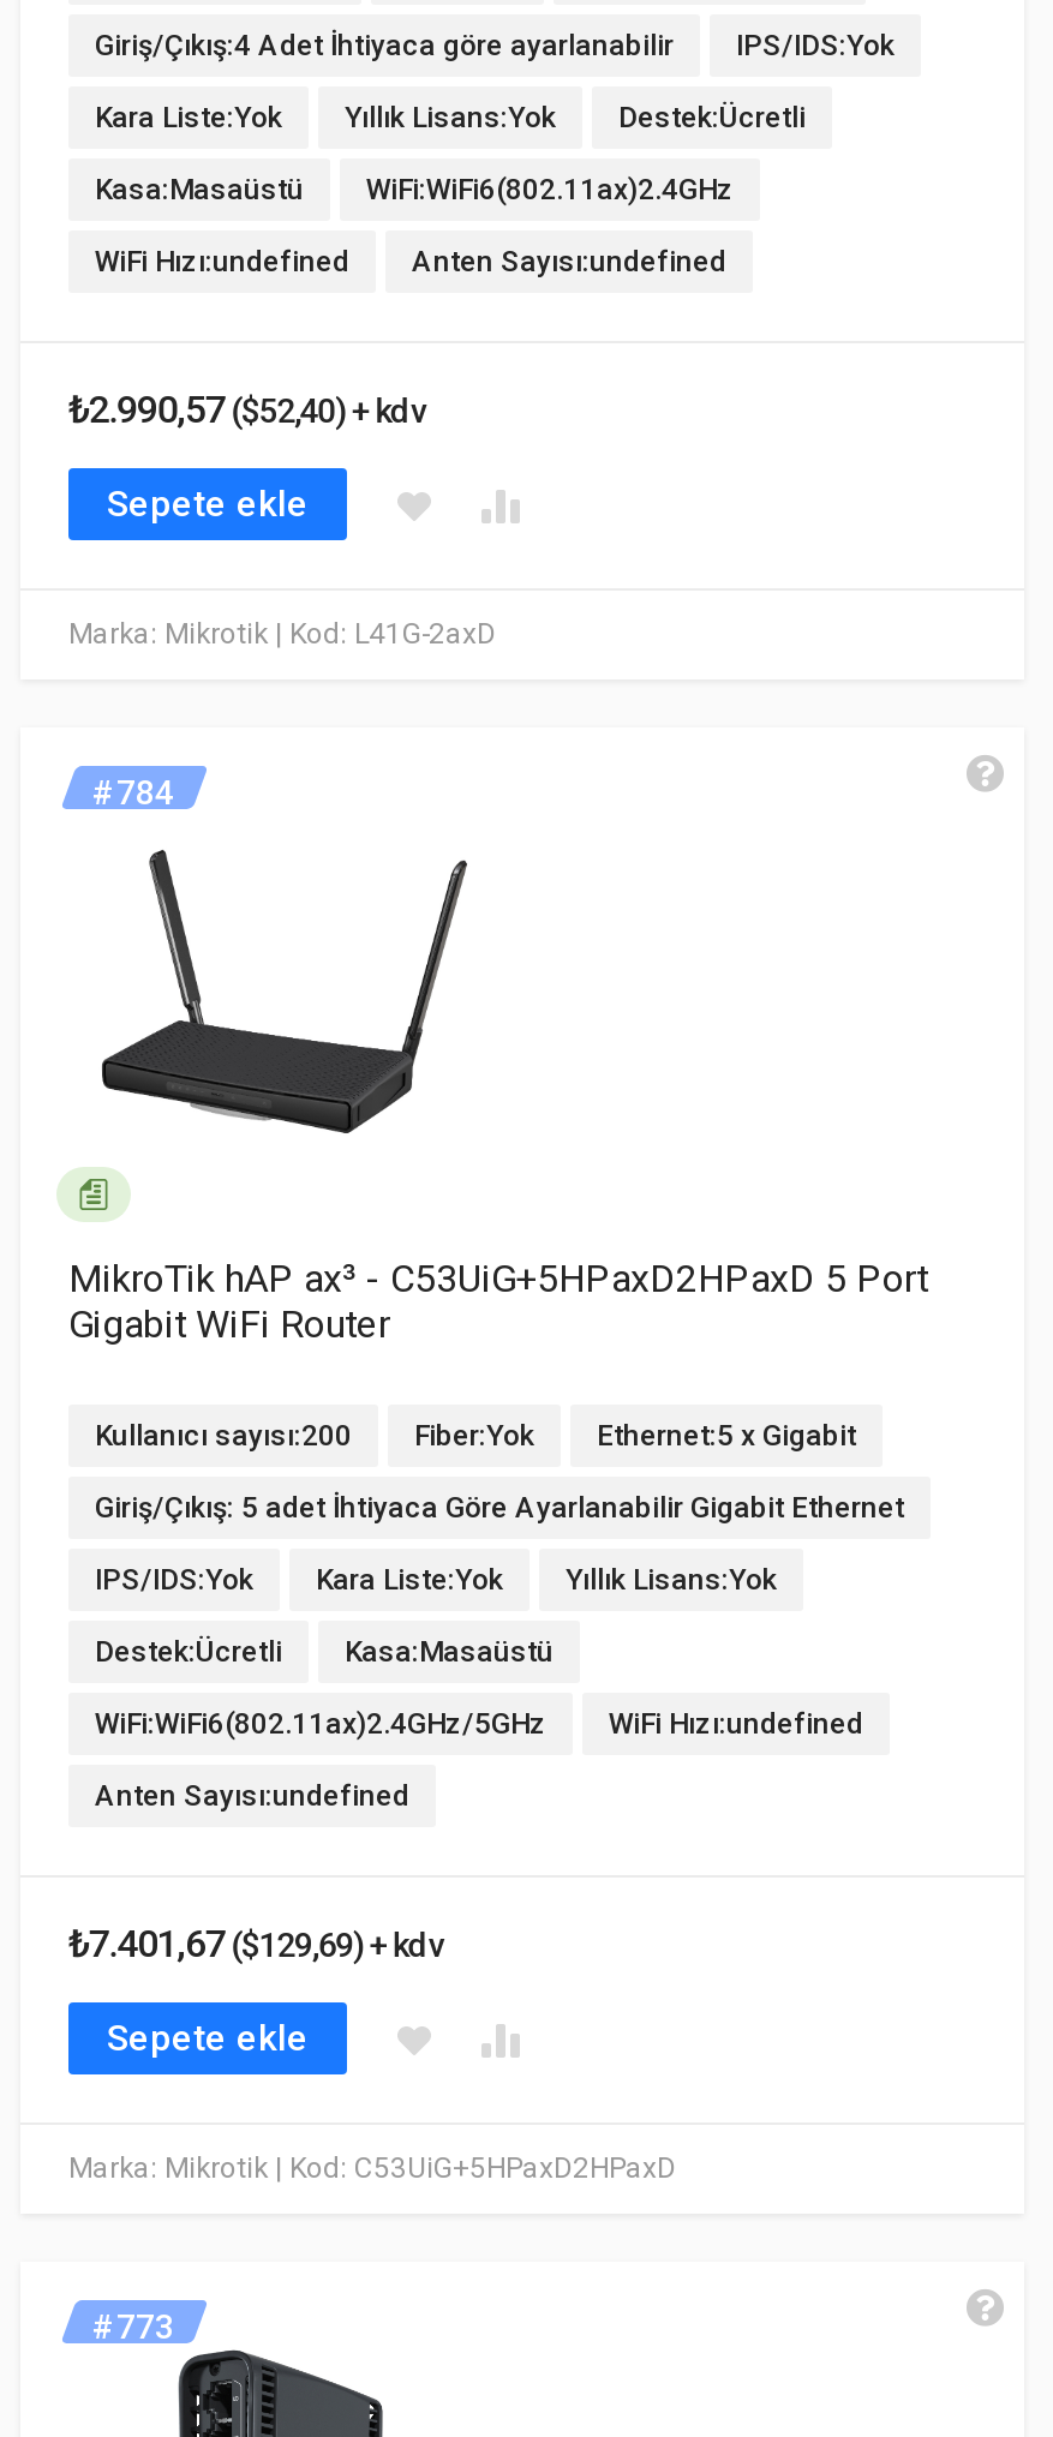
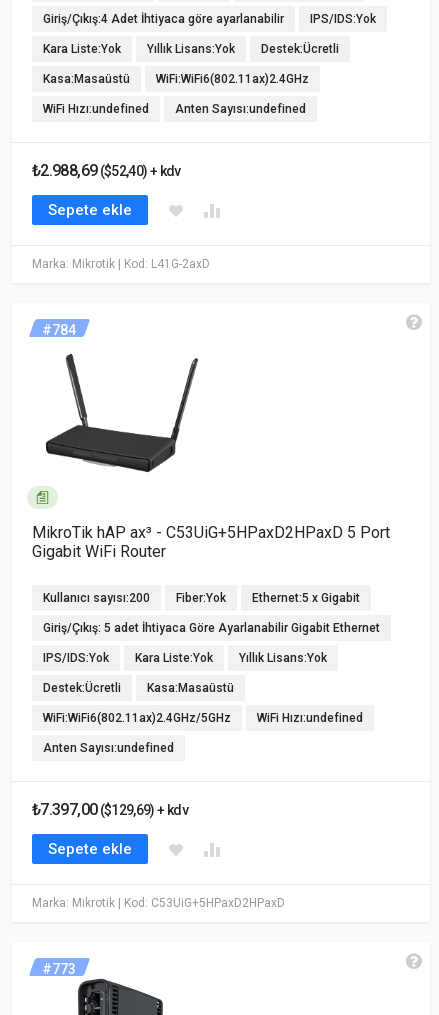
- ₺2.990,57($52,40) + kdv
+ ₺2.988,69($52,40) + kdv

- ₺7.401,67($129,69) + kdv
+ ₺7.397,00($129,69) + kdv
